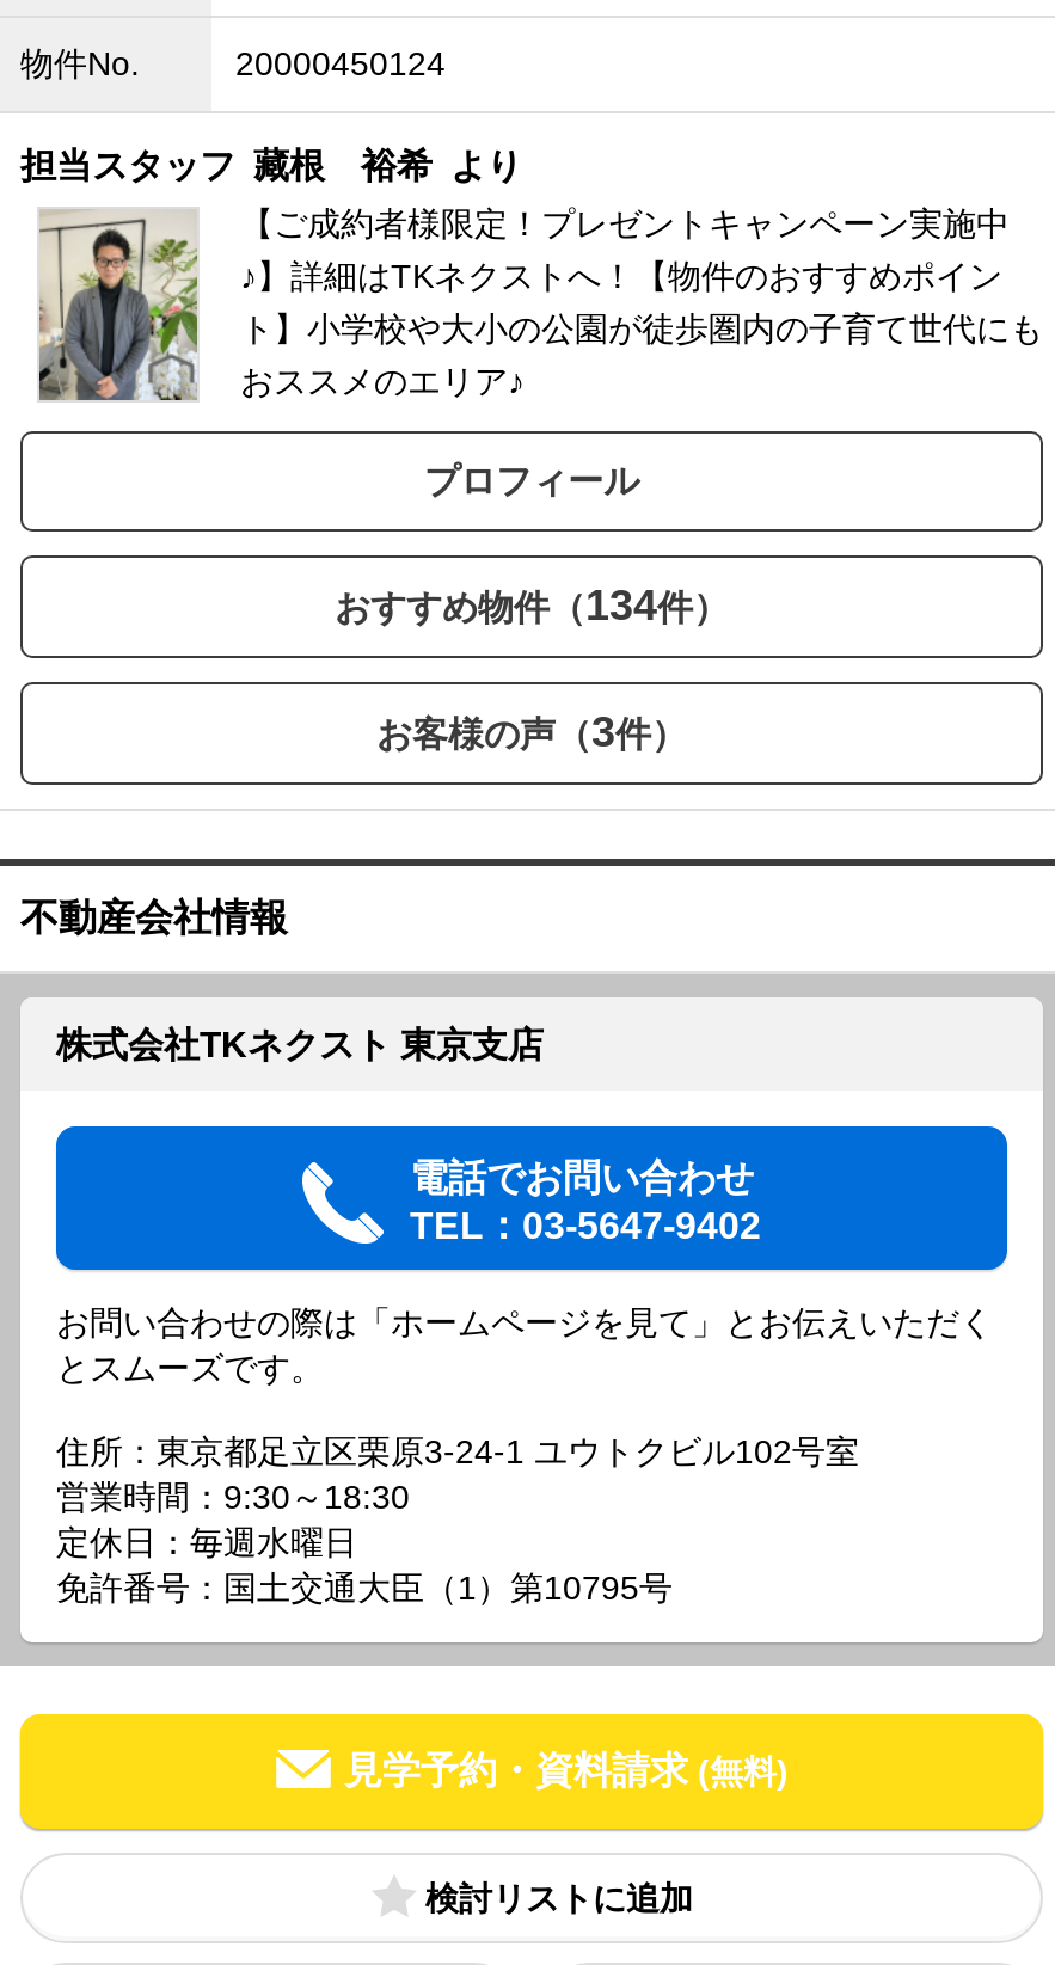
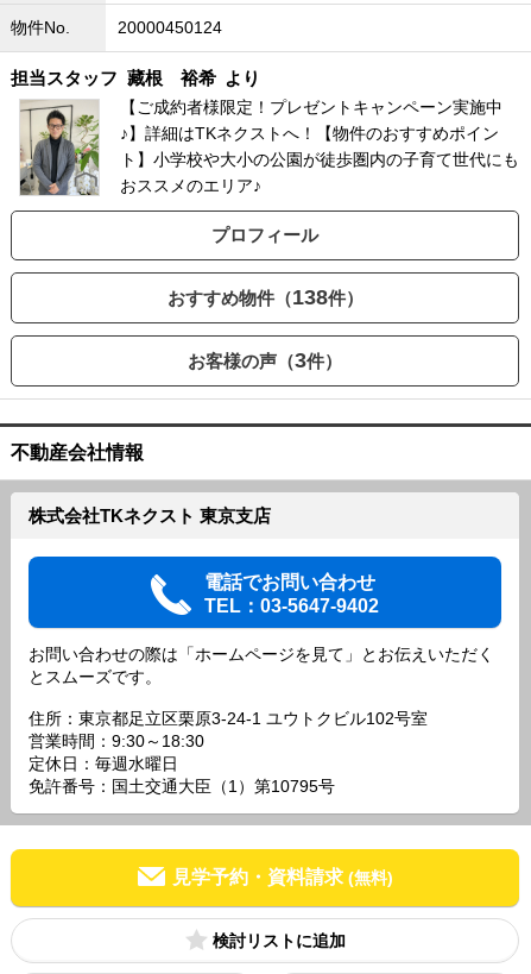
- おすすめ物件（134件）
+ おすすめ物件（138件）
